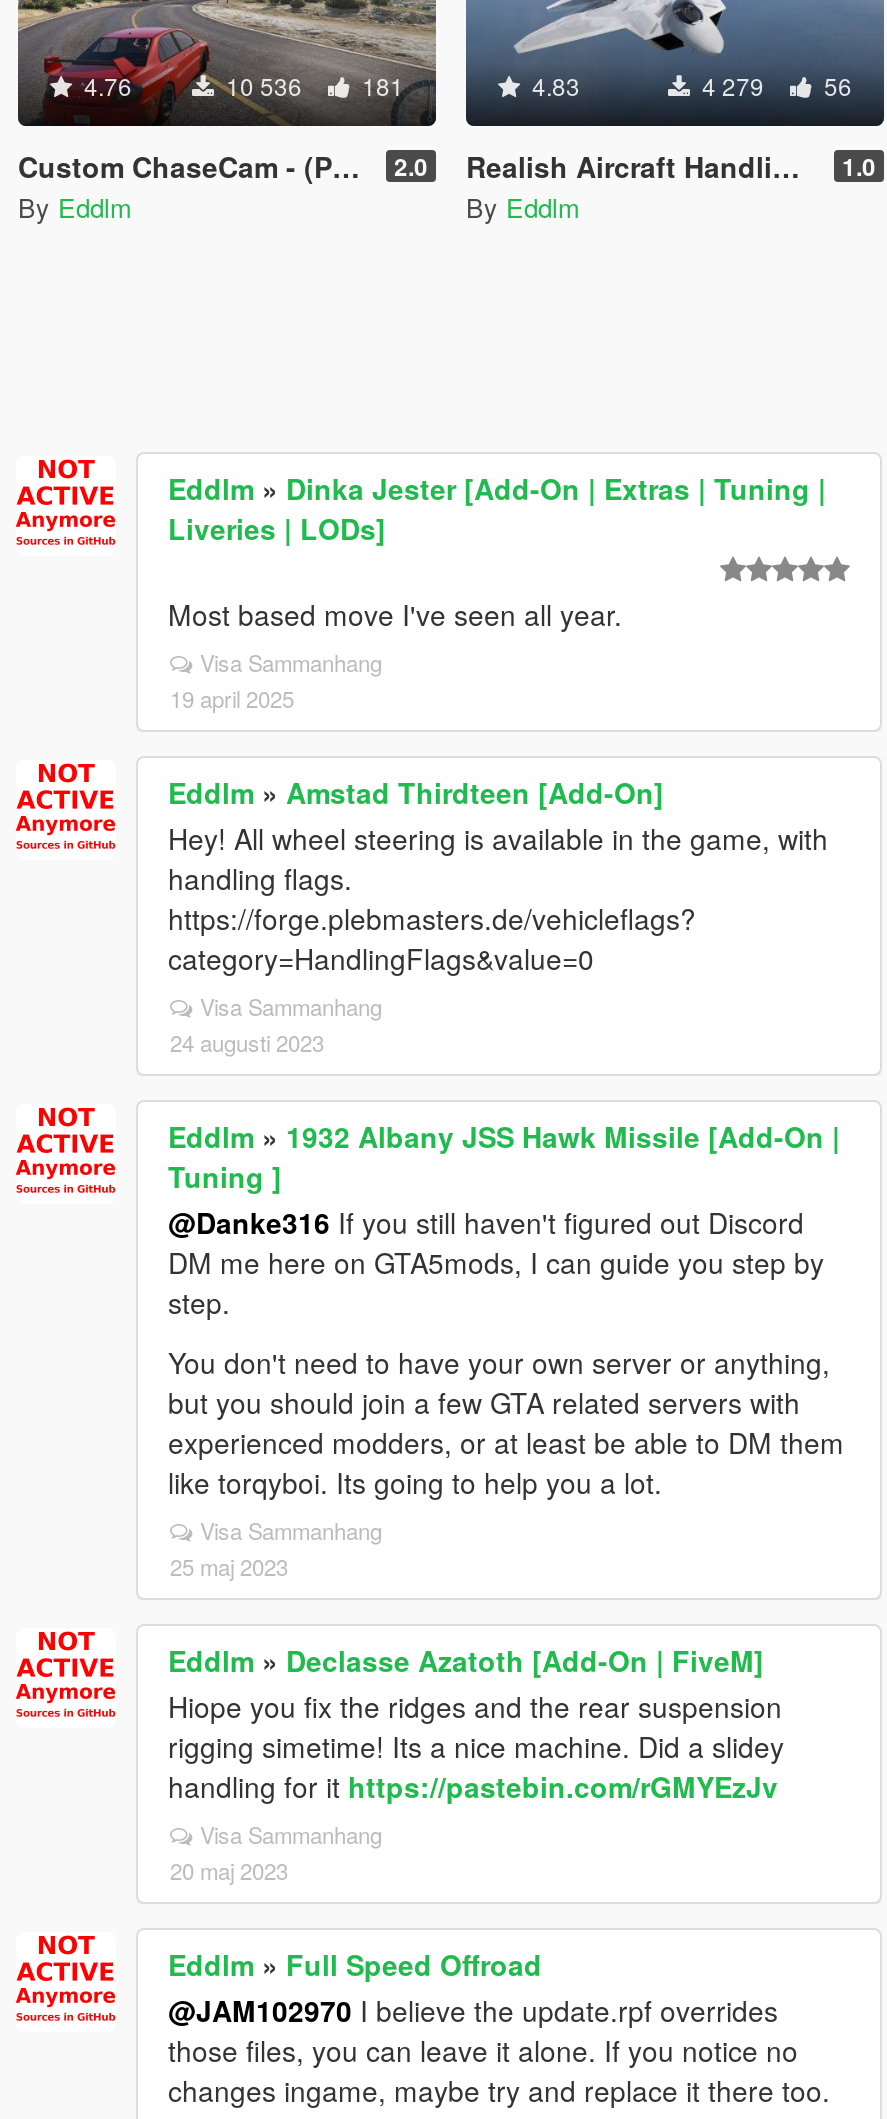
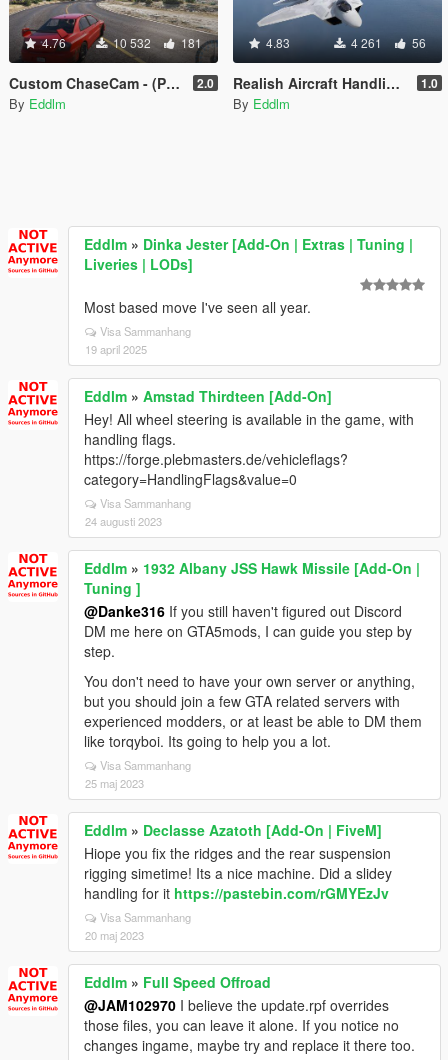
- 10 536 181
+ 10 532 181

- 4 279 56
+ 4 261 56
